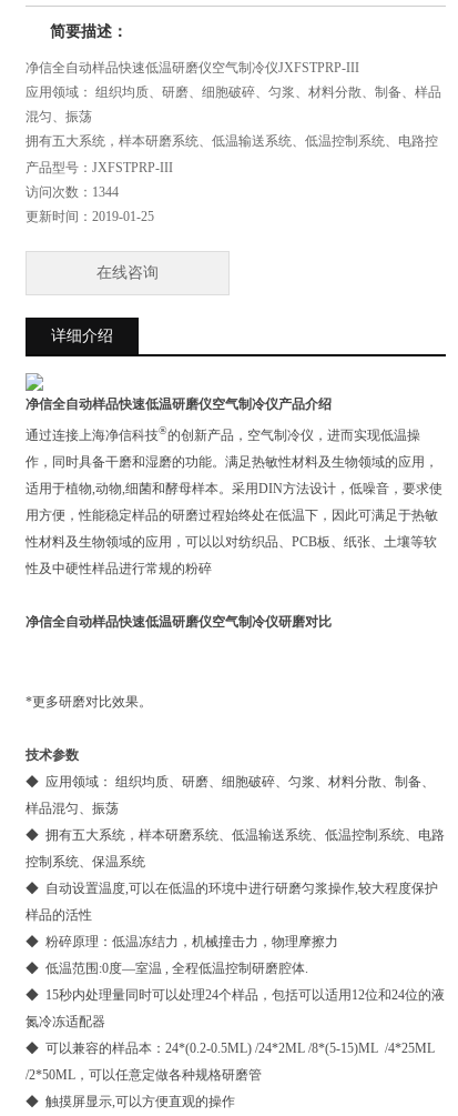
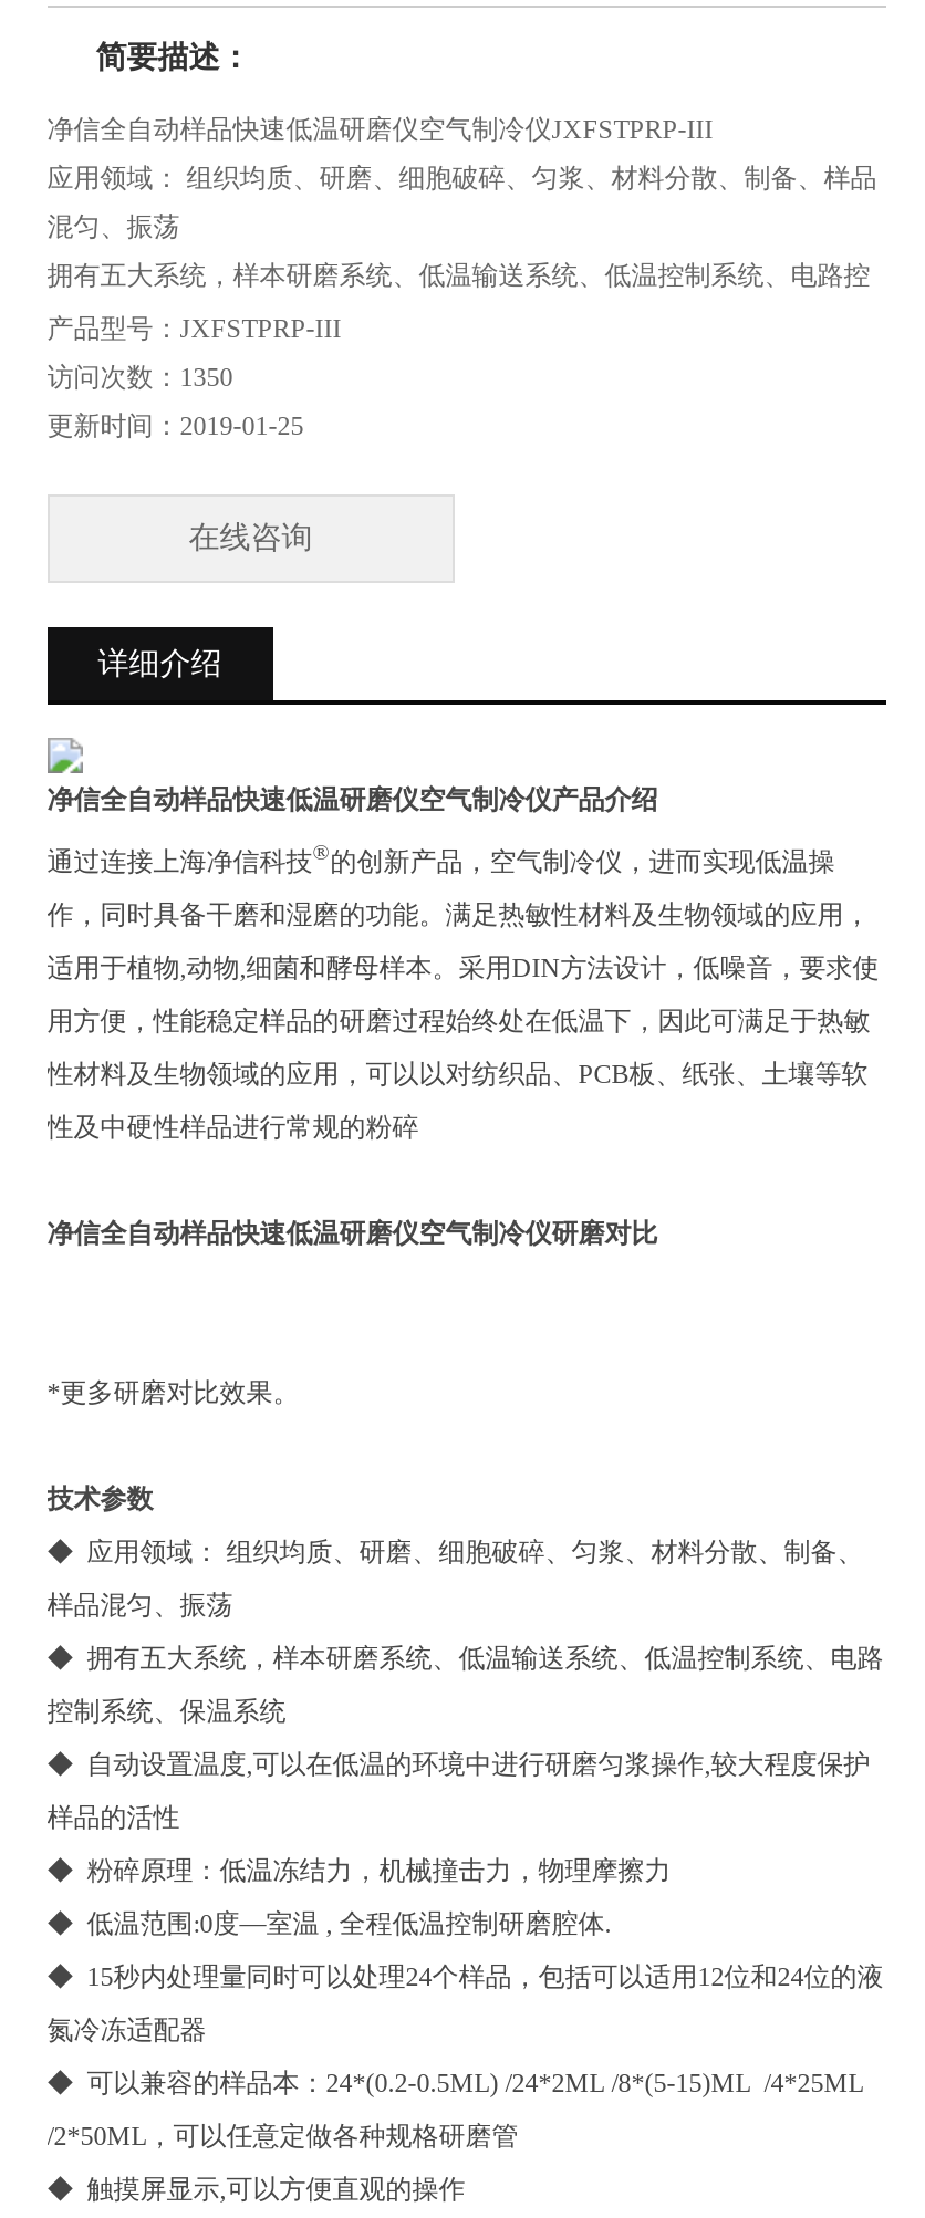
- 访问次数：1344
+ 访问次数：1350
